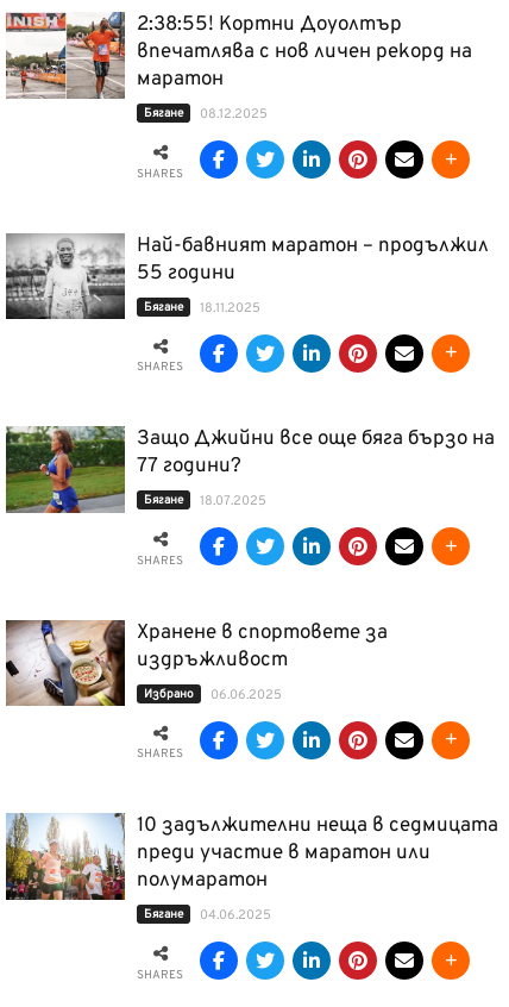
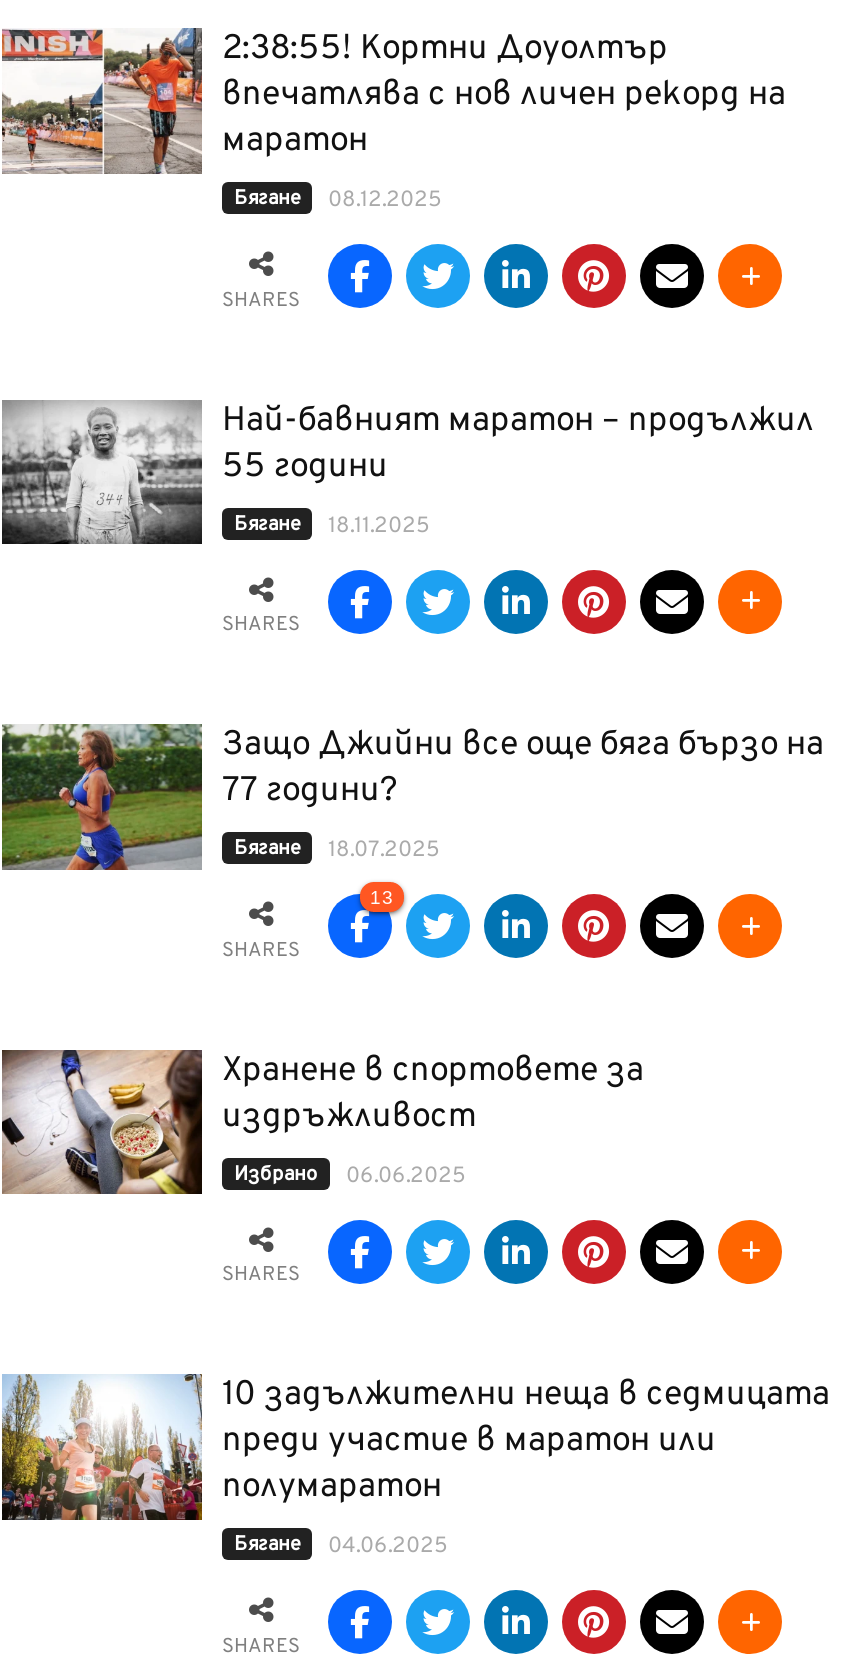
+ 13
